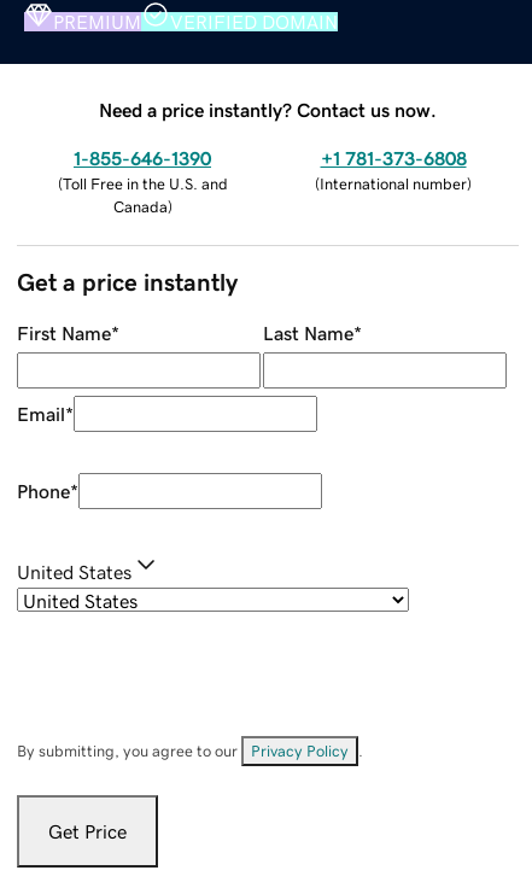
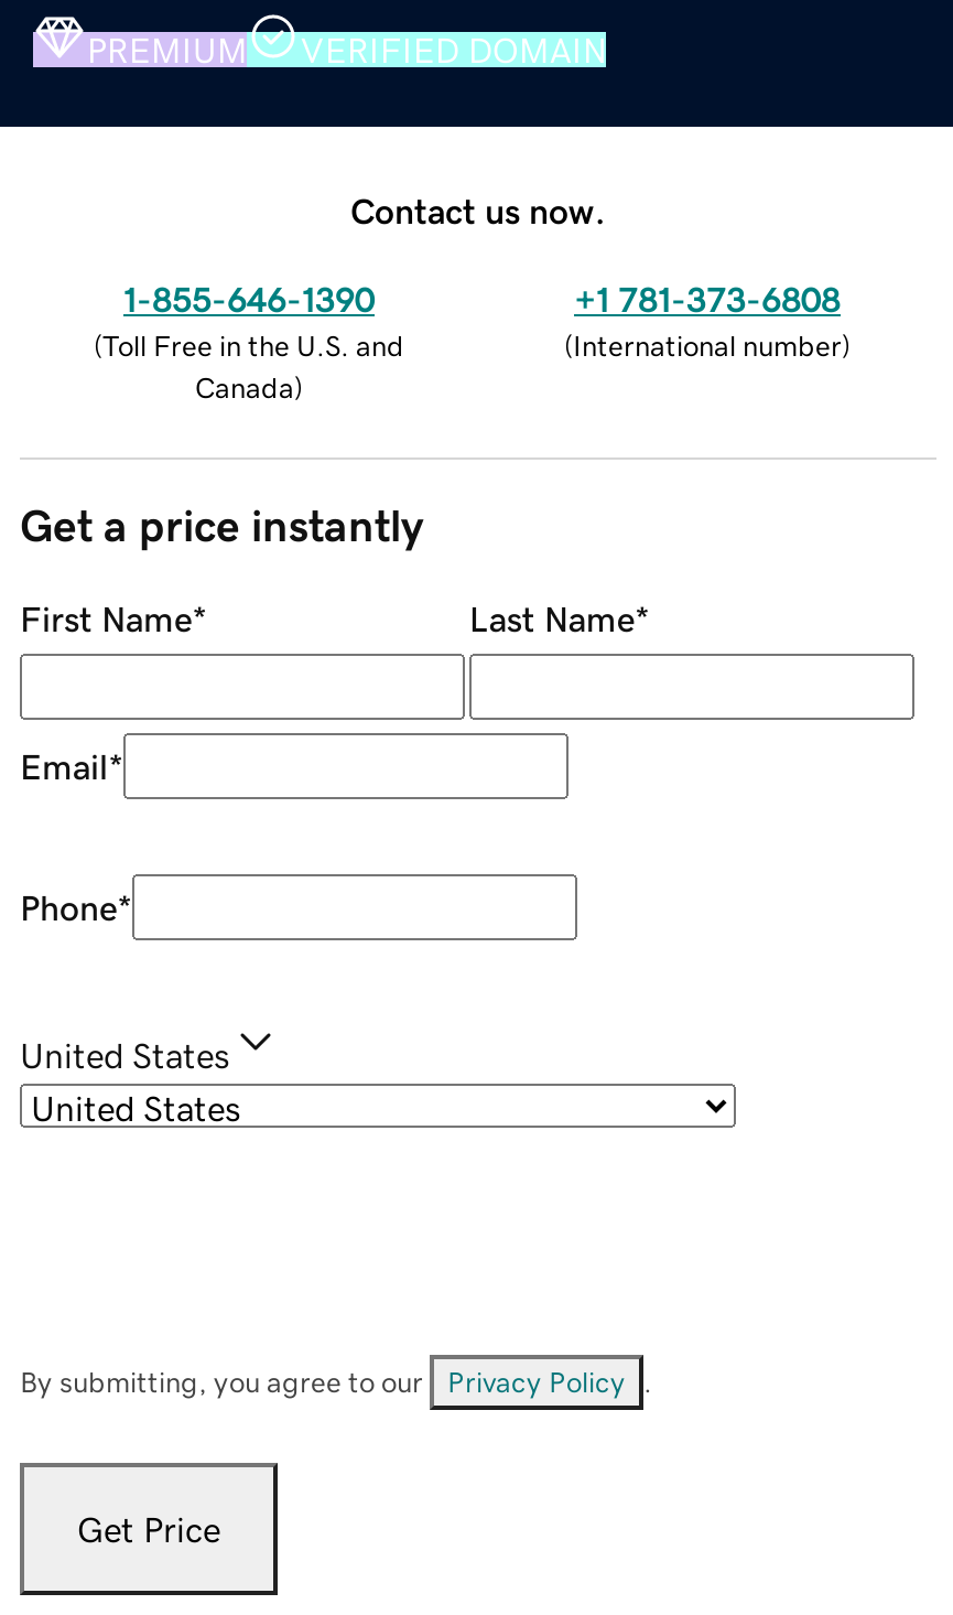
- Need a price instantly? Contact us now.
+ Contact us now.
